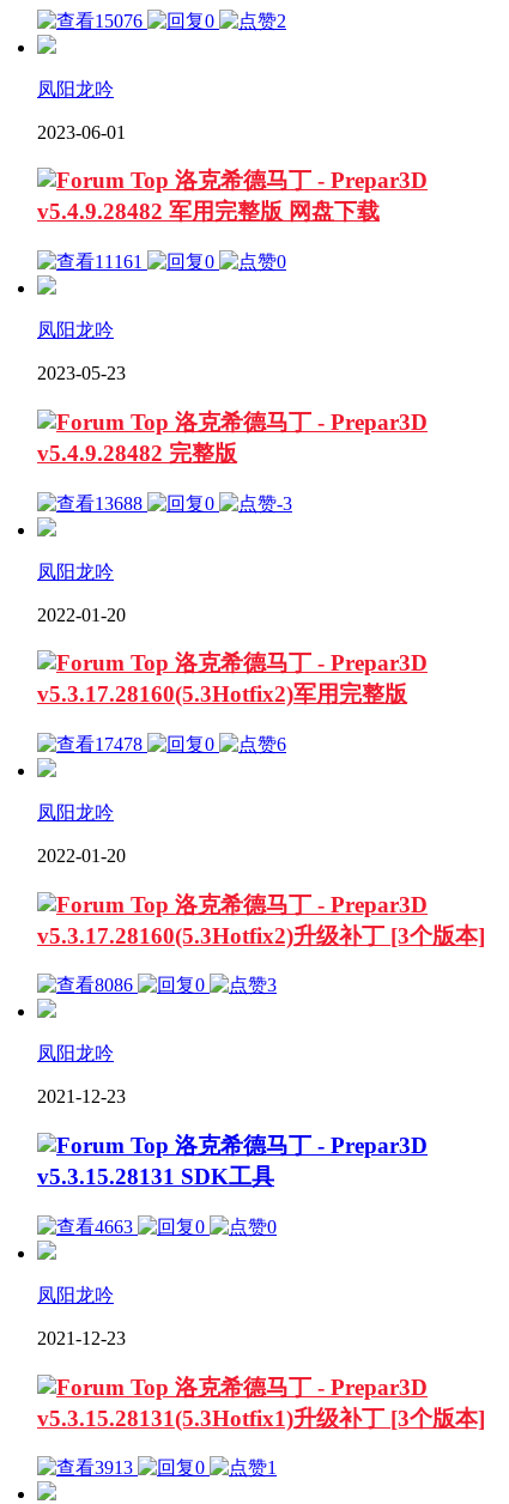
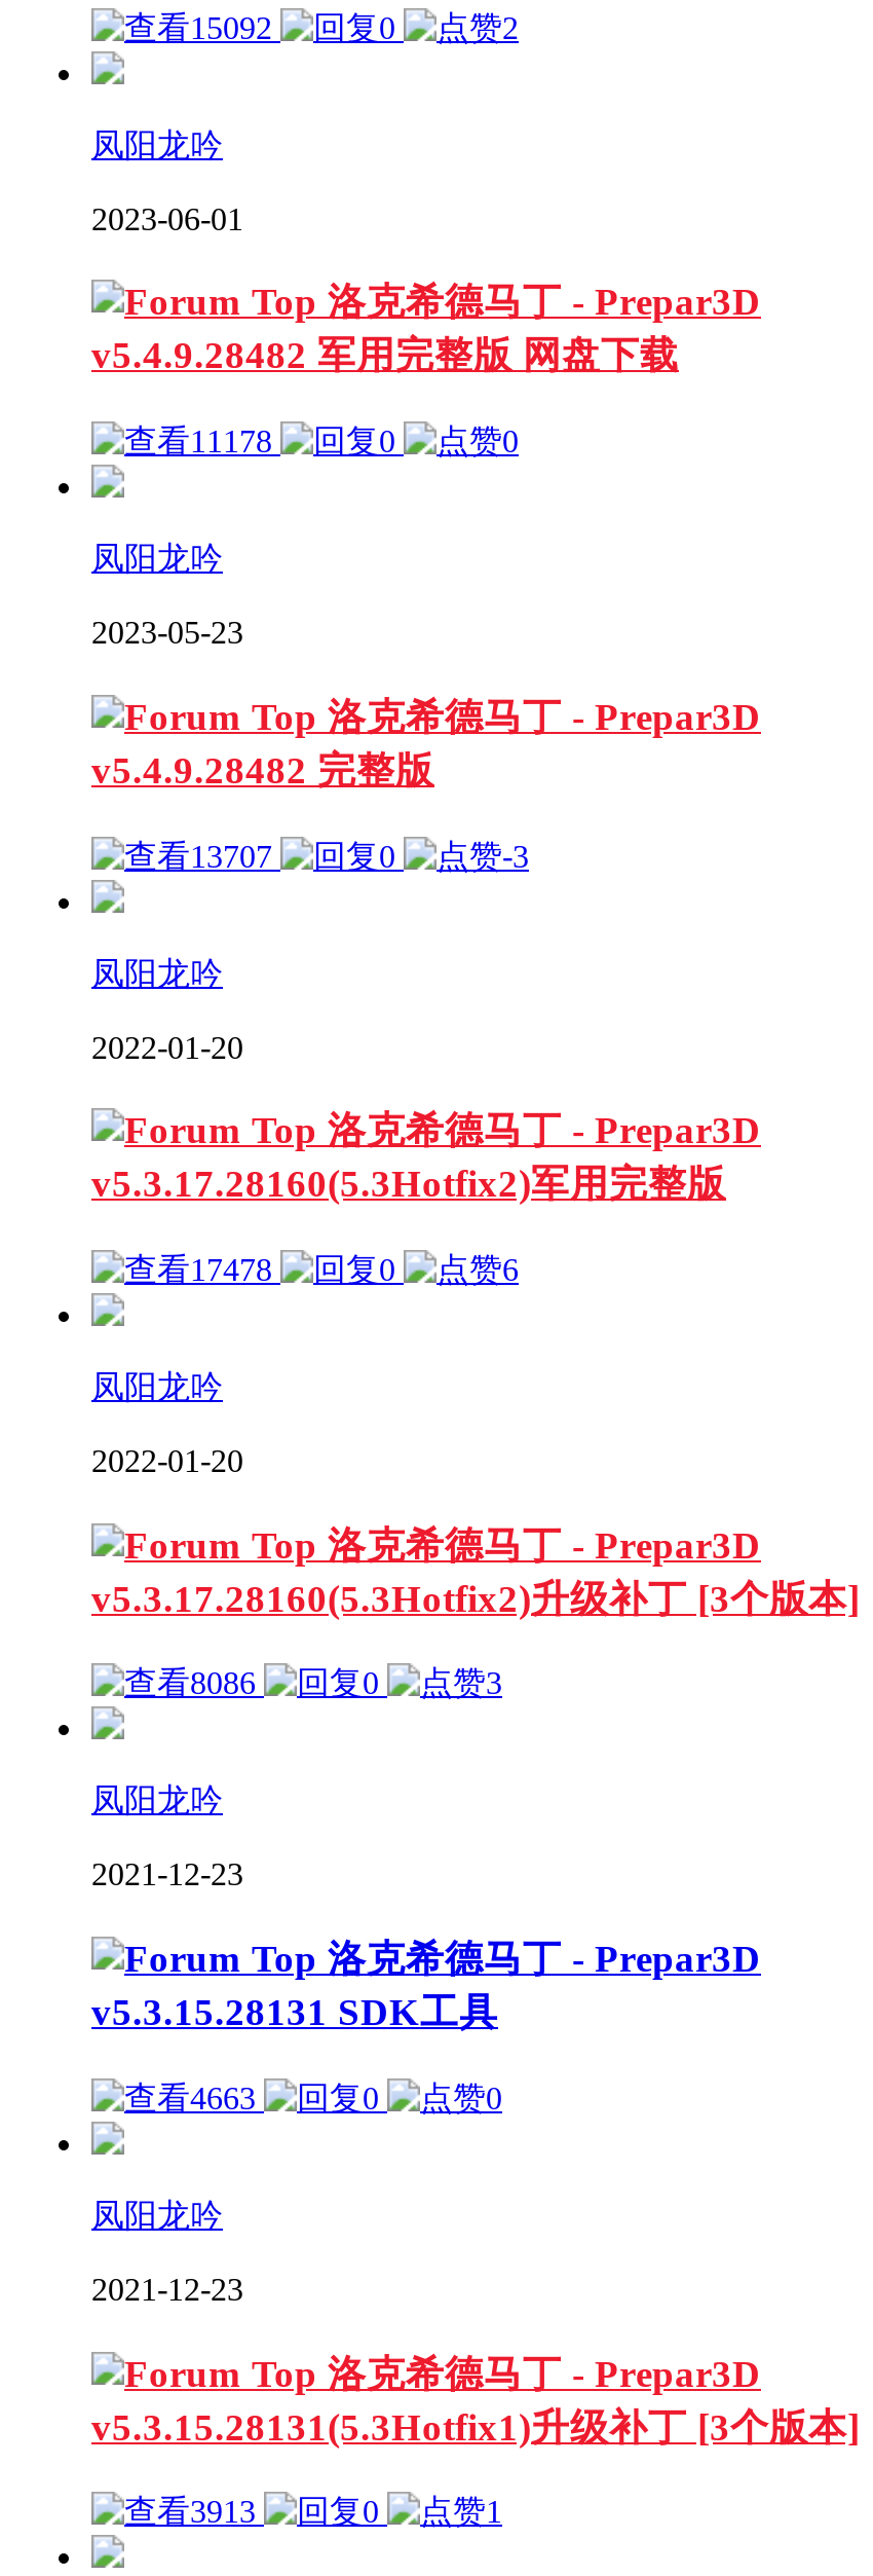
- 15076
+ 15092

- 11161
+ 11178

- 13688
+ 13707
